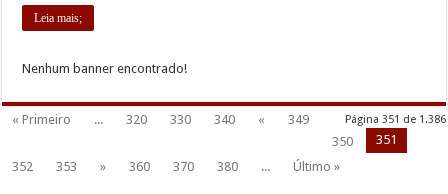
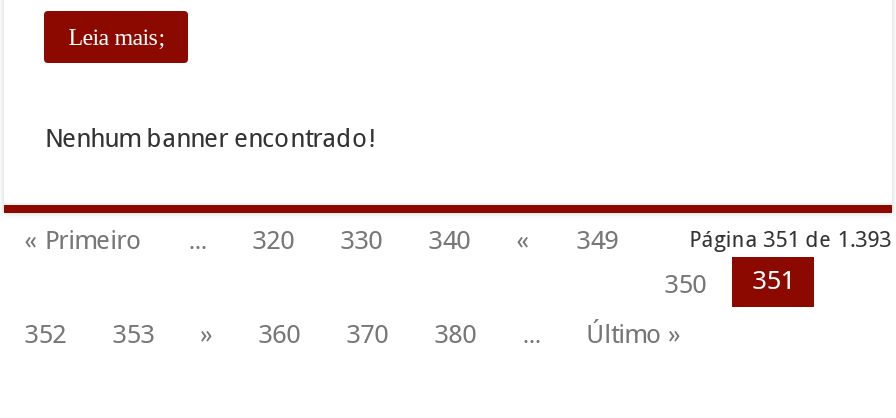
- Página 351 de 1.386
+ Página 351 de 1.393
